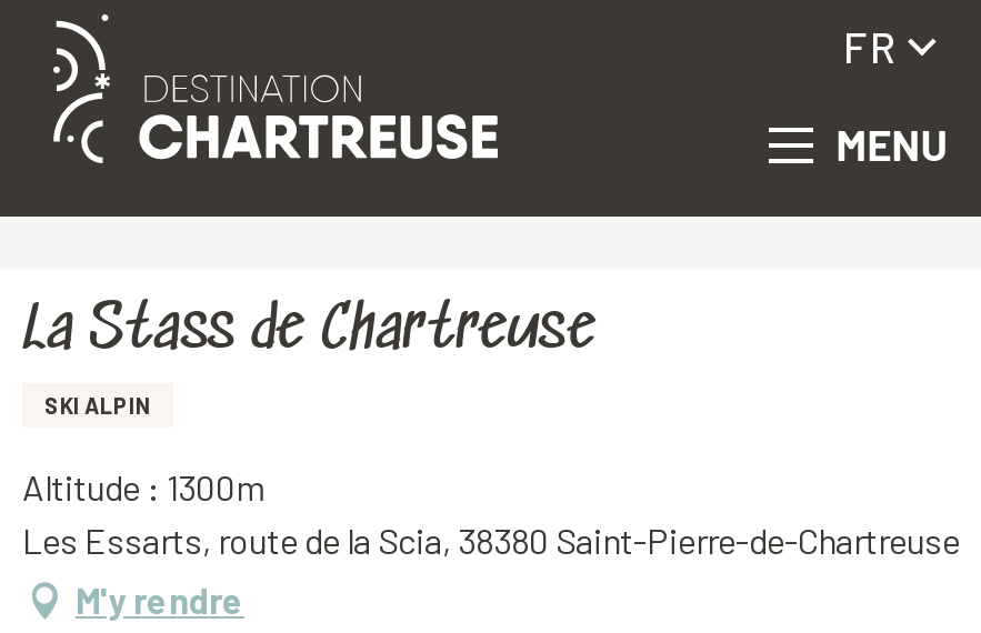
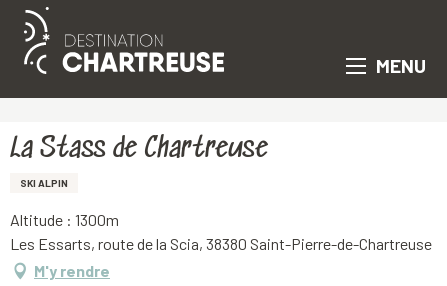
- FR
